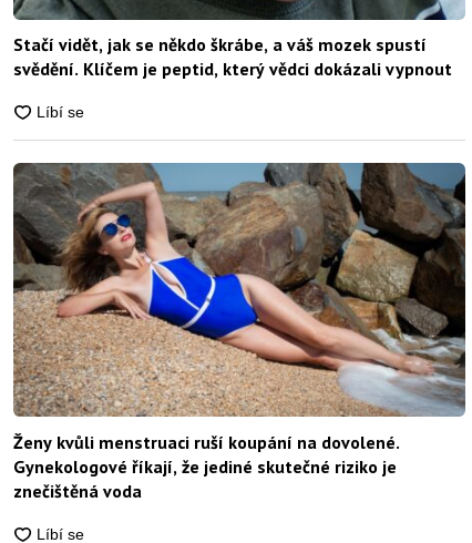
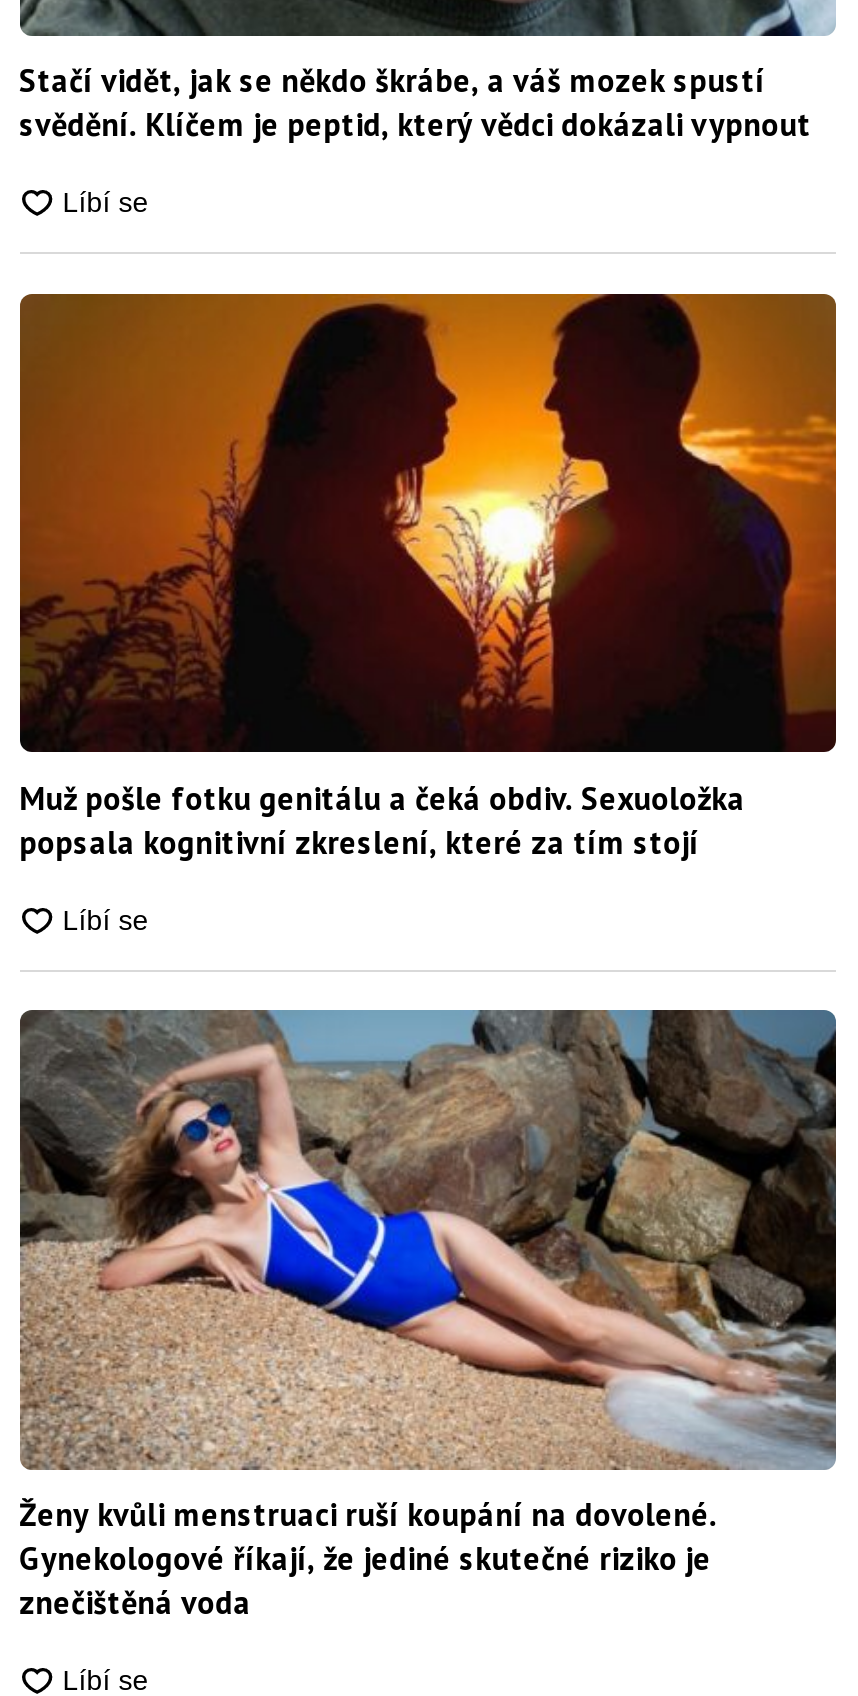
+ [image]
+ Muž pošle fotku genitálu a čeká obdiv. Sexuoložka
+ popsala kognitivní zkreslení, které za tím stojí
